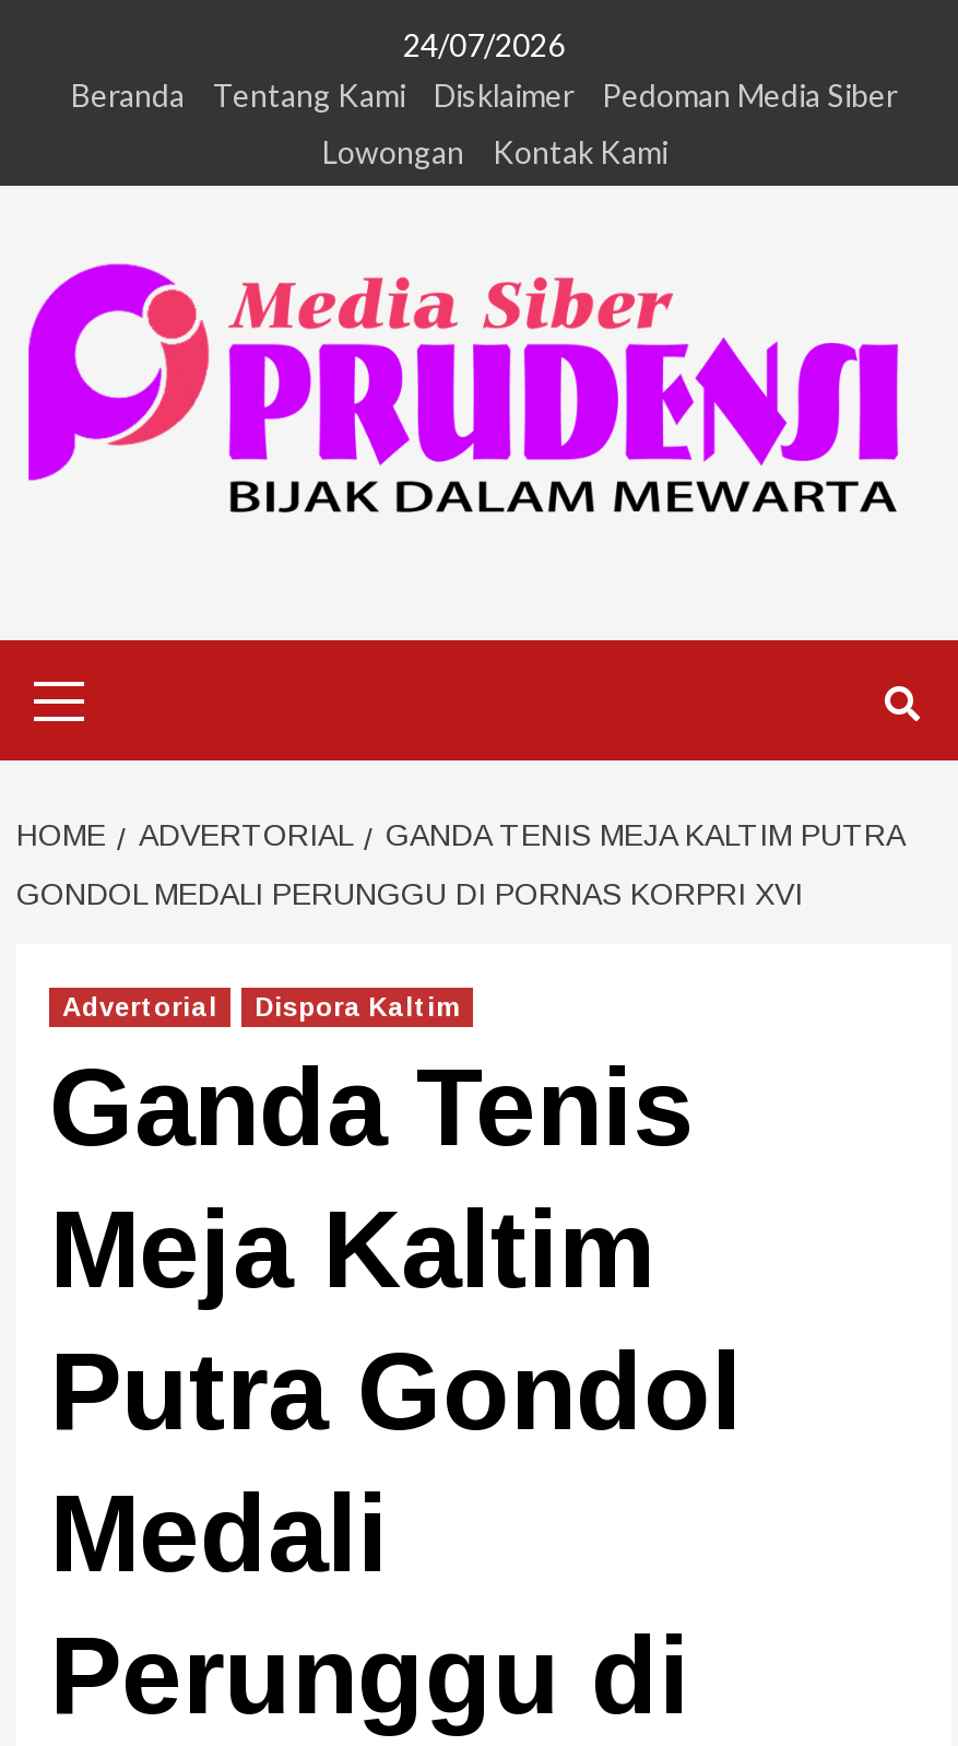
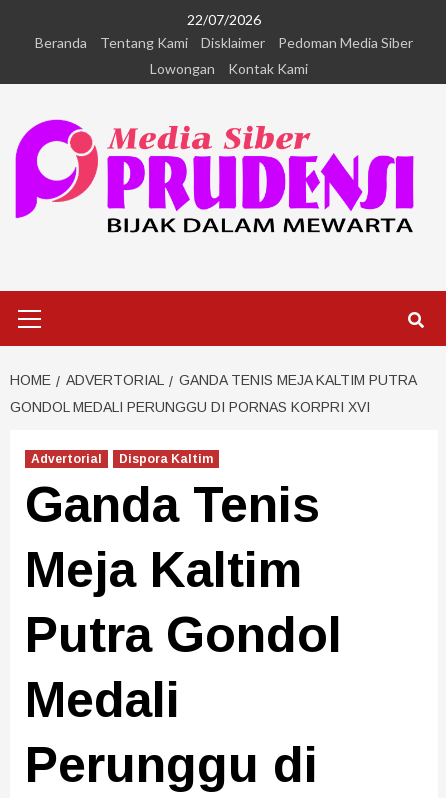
- 24/07/2026
+ 22/07/2026
